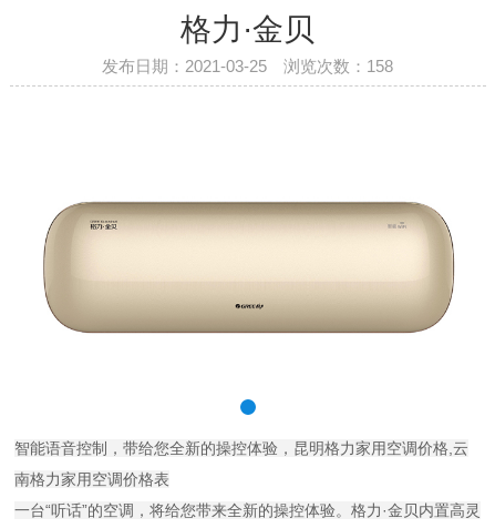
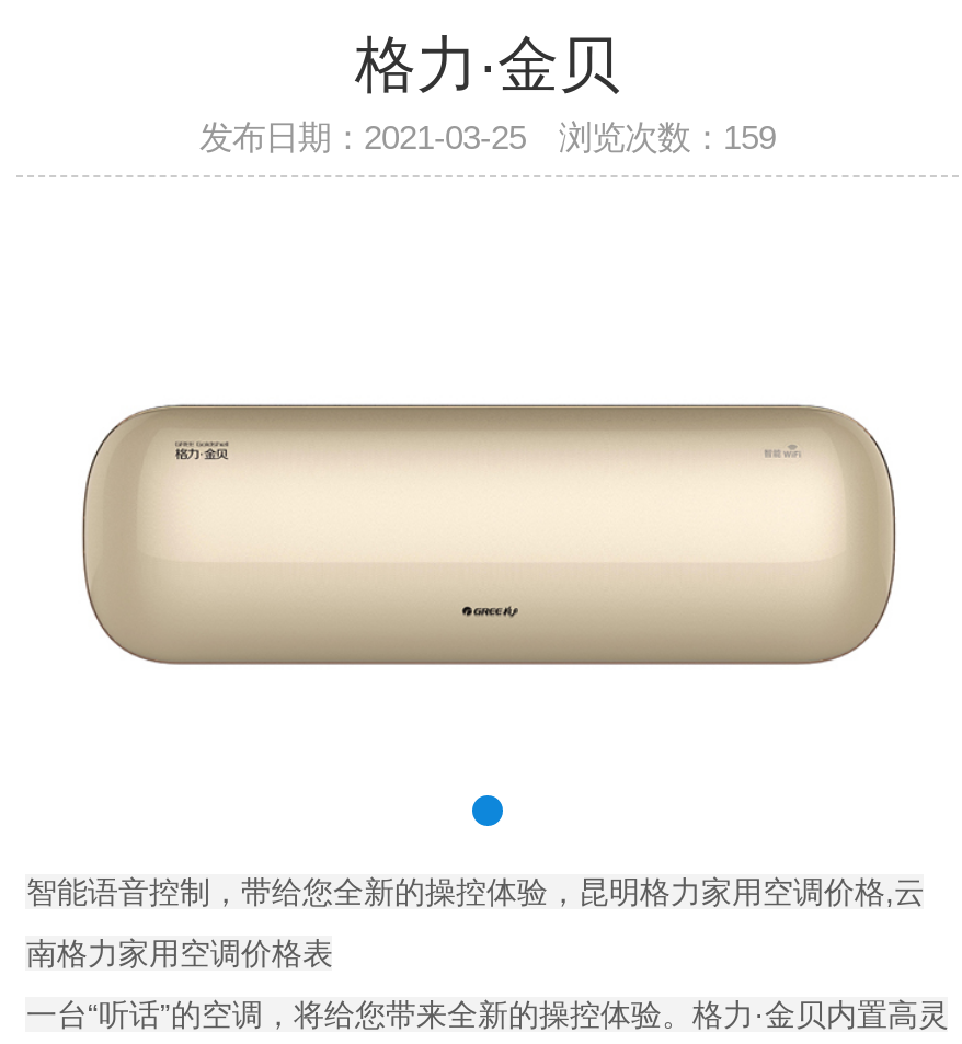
- 发布日期：2021-03-25 浏览次数：158
+ 发布日期：2021-03-25 浏览次数：159
